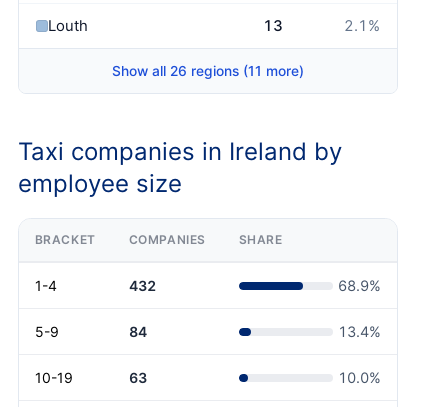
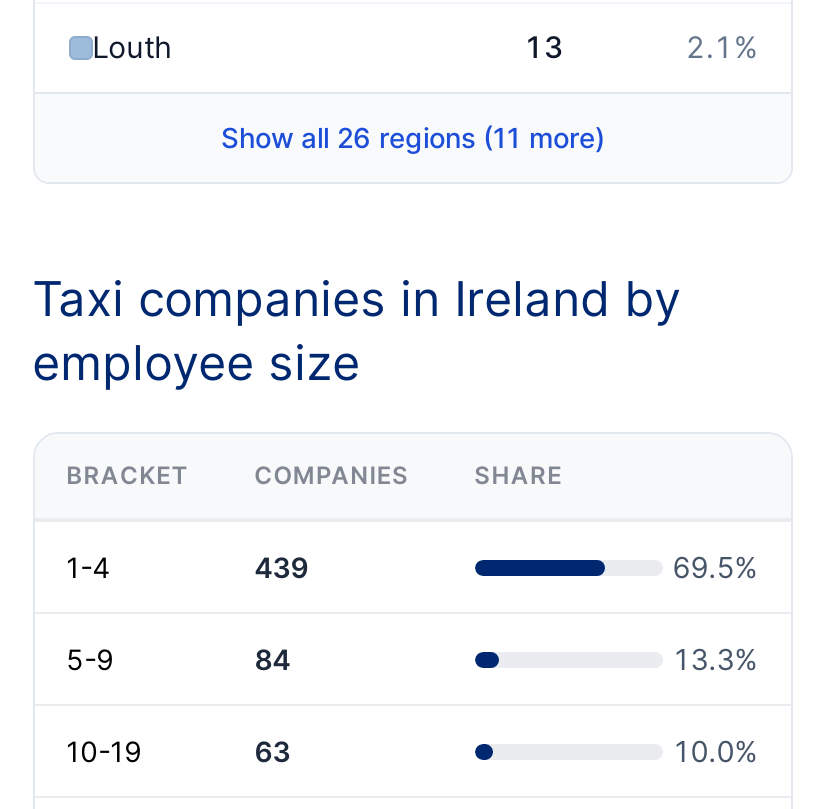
- 432
+ 439

- 68.9%
+ 69.5%

- 13.4%
+ 13.3%
